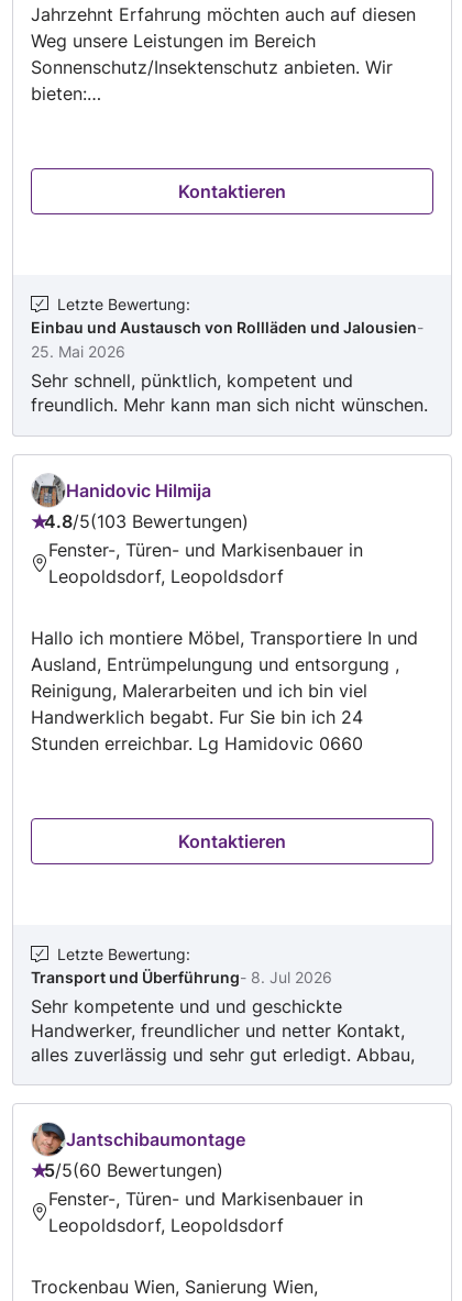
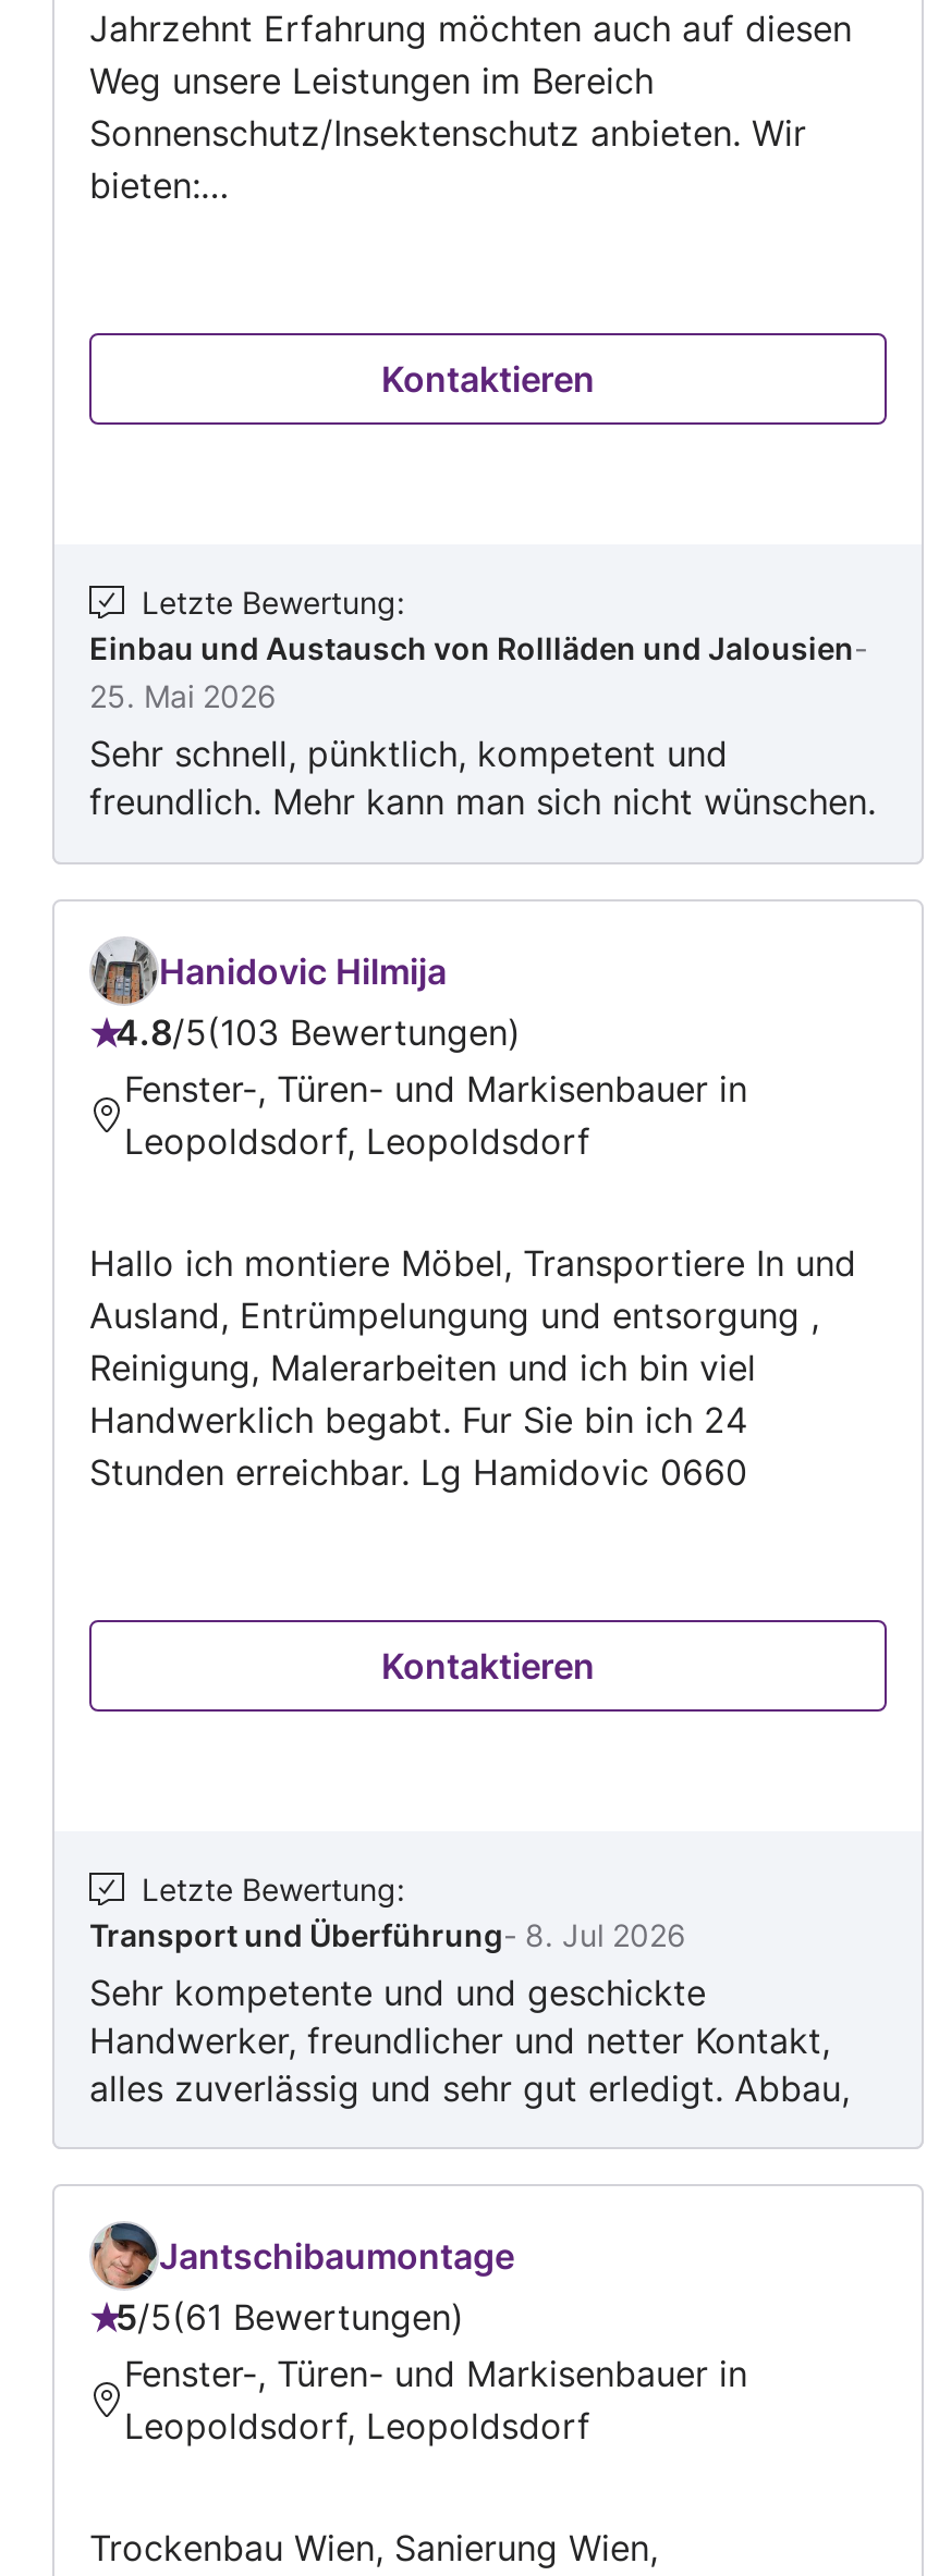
- 5/5 60 Bewertungen
+ 5/5 61 Bewertungen
